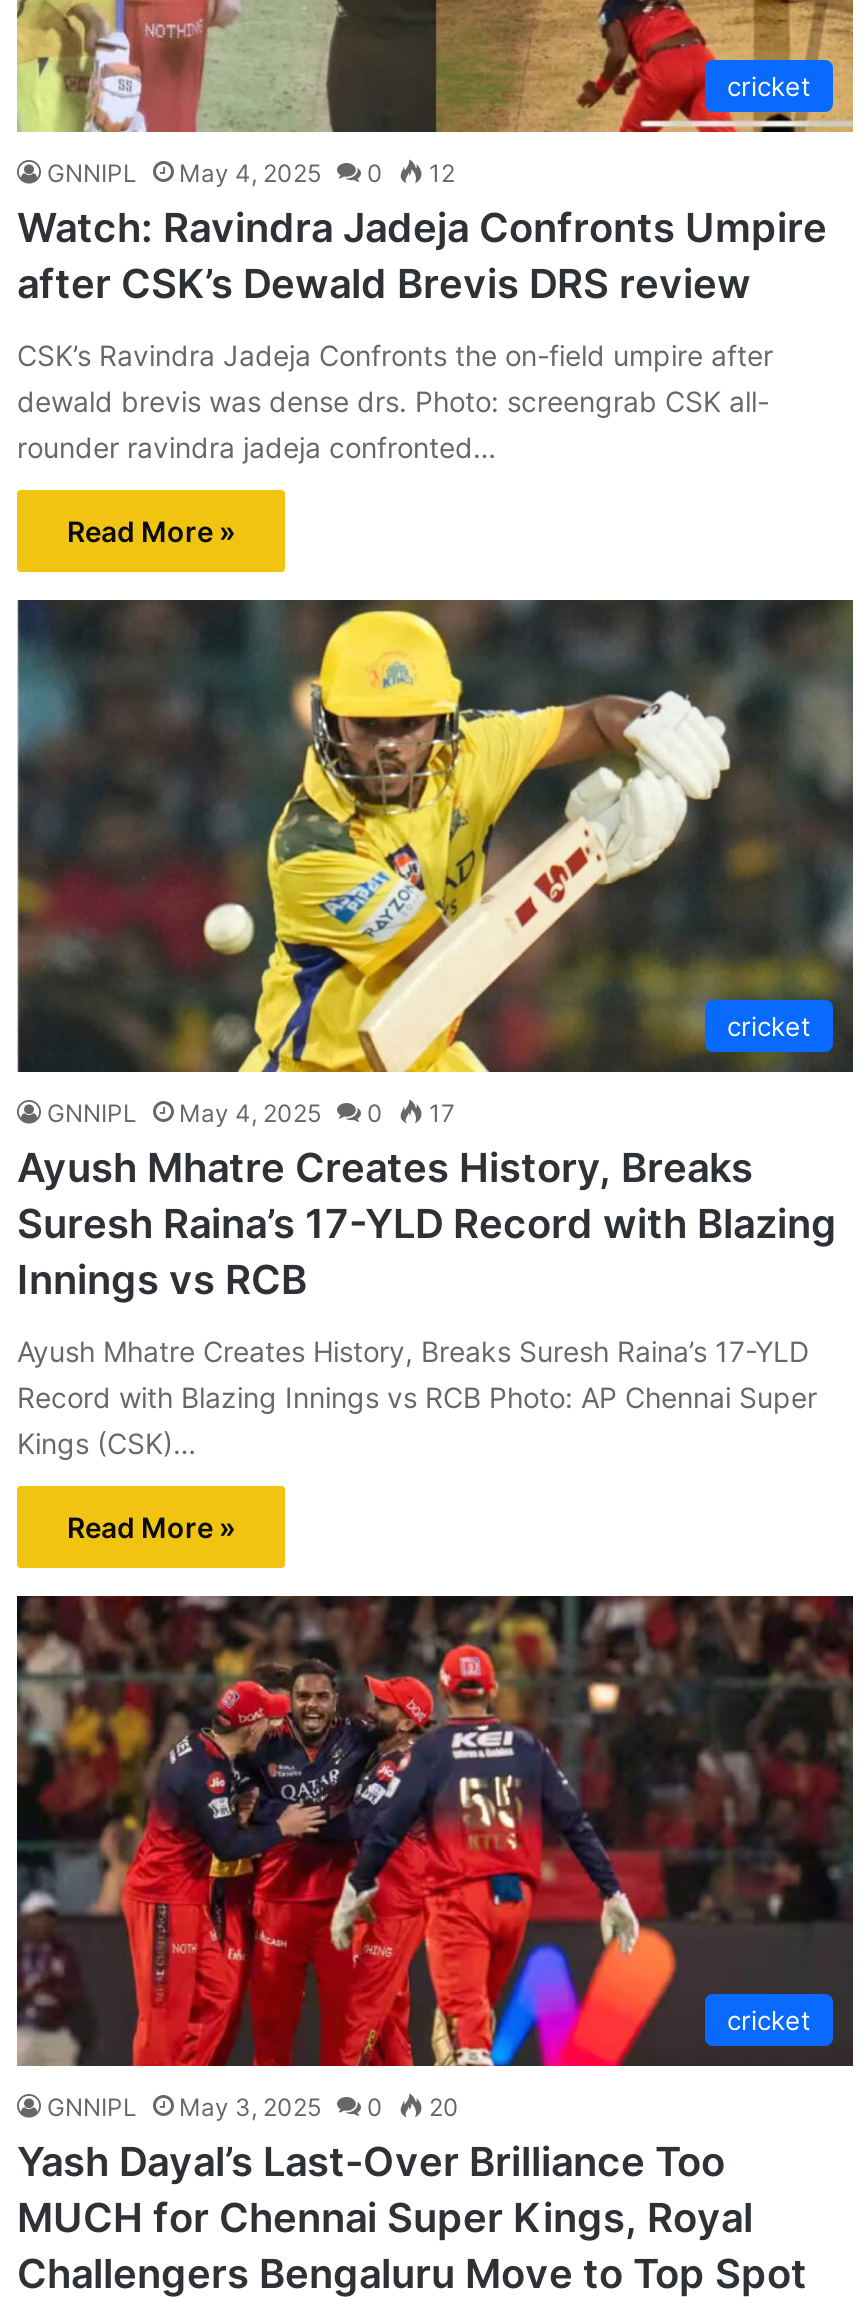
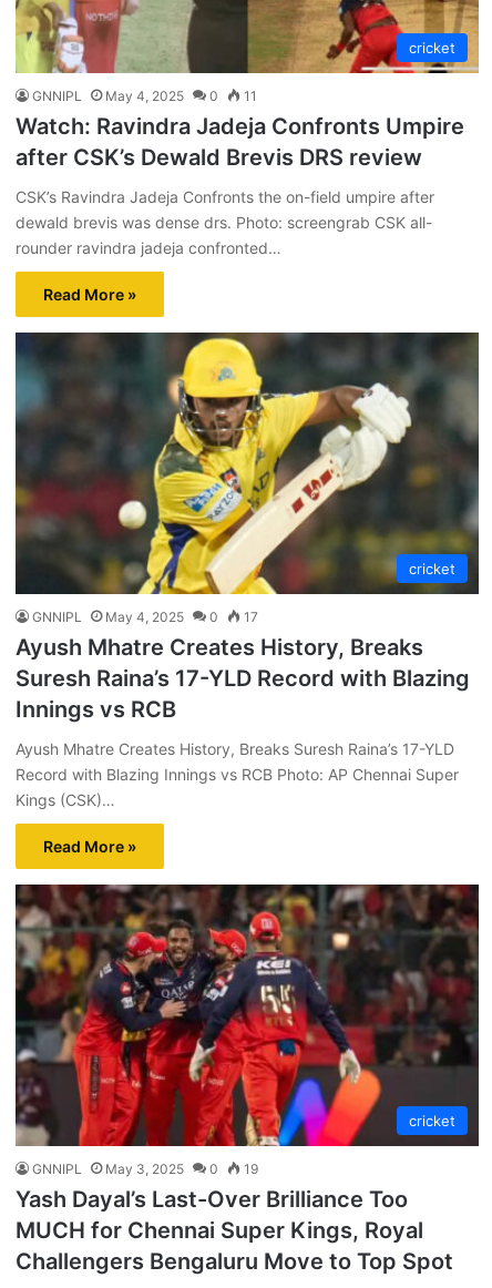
- GNNIPL May 4, 2025 0 12
+ GNNIPL May 4, 2025 0 11

- GNNIPL May 3, 2025 0 20
+ GNNIPL May 3, 2025 0 19
